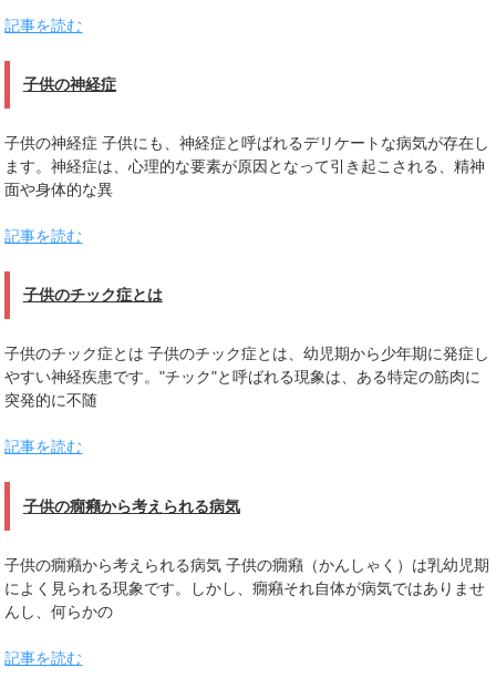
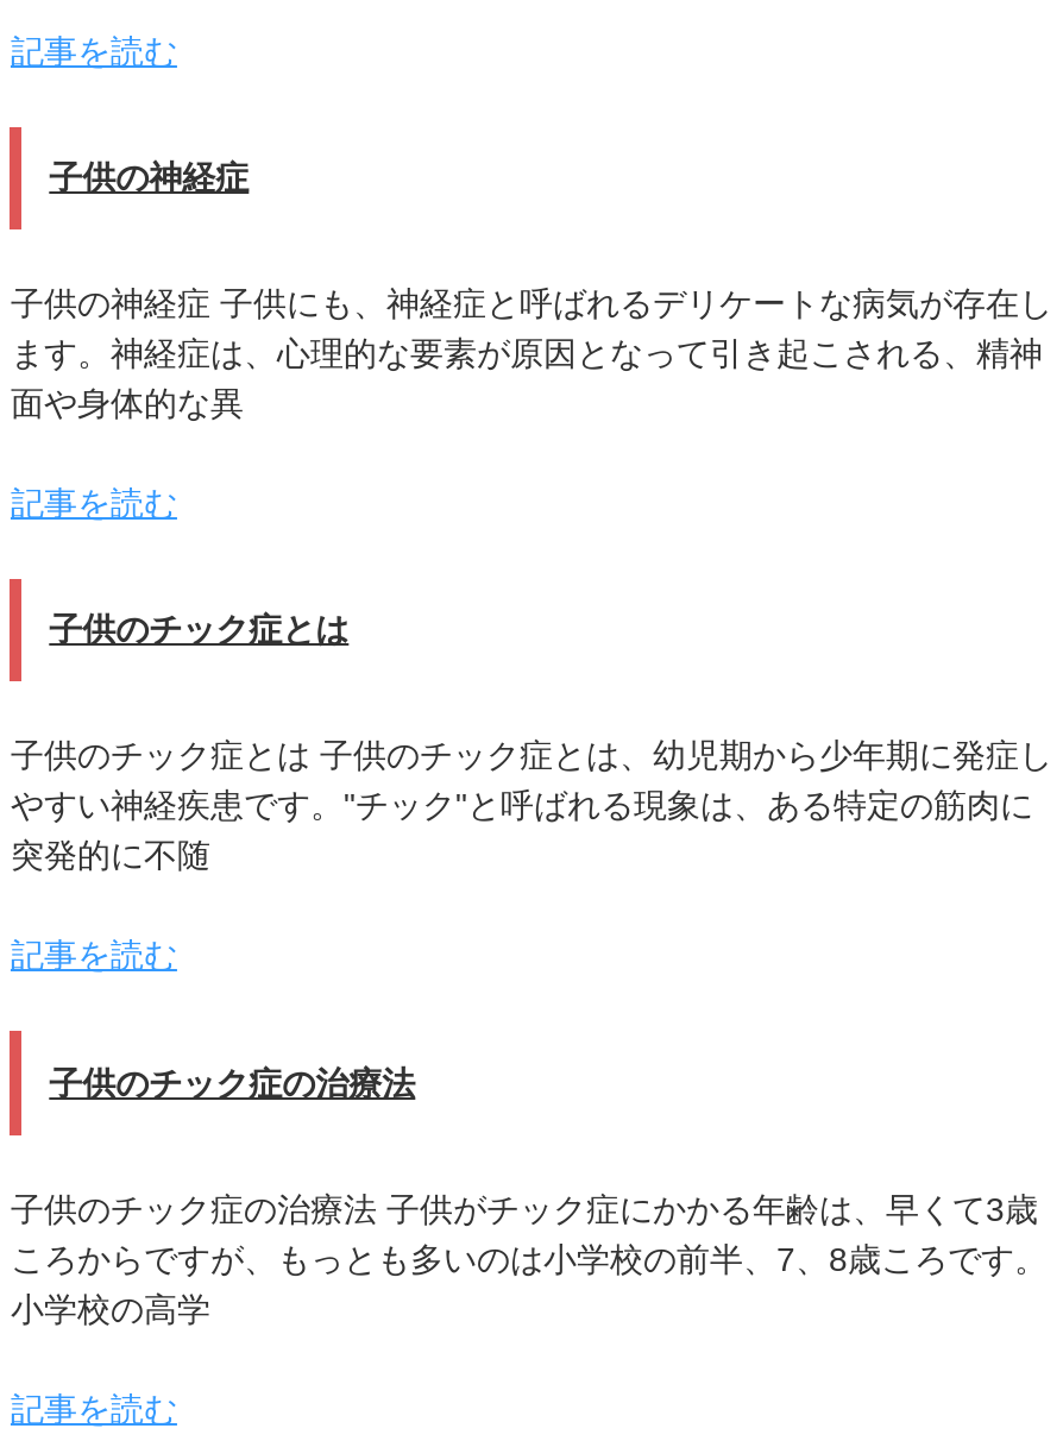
- 子供の癇癪から考えられる病気
+ 子供のチック症の治療法

- 子供の癇癪から考えられる病気 子供の癇癪（かんしゃく）は乳幼児期
- によく見られる現象です。しかし、癇癪それ自体が病気ではありませ
- んし、何らかの
+ 子供のチック症の治療法 子供がチック症にかかる年齢は、早くて3歳
+ ころからですが、もっとも多いのは小学校の前半、7、8歳ころです。
+ 小学校の高学
